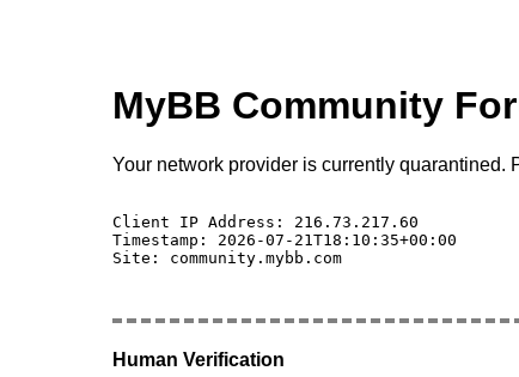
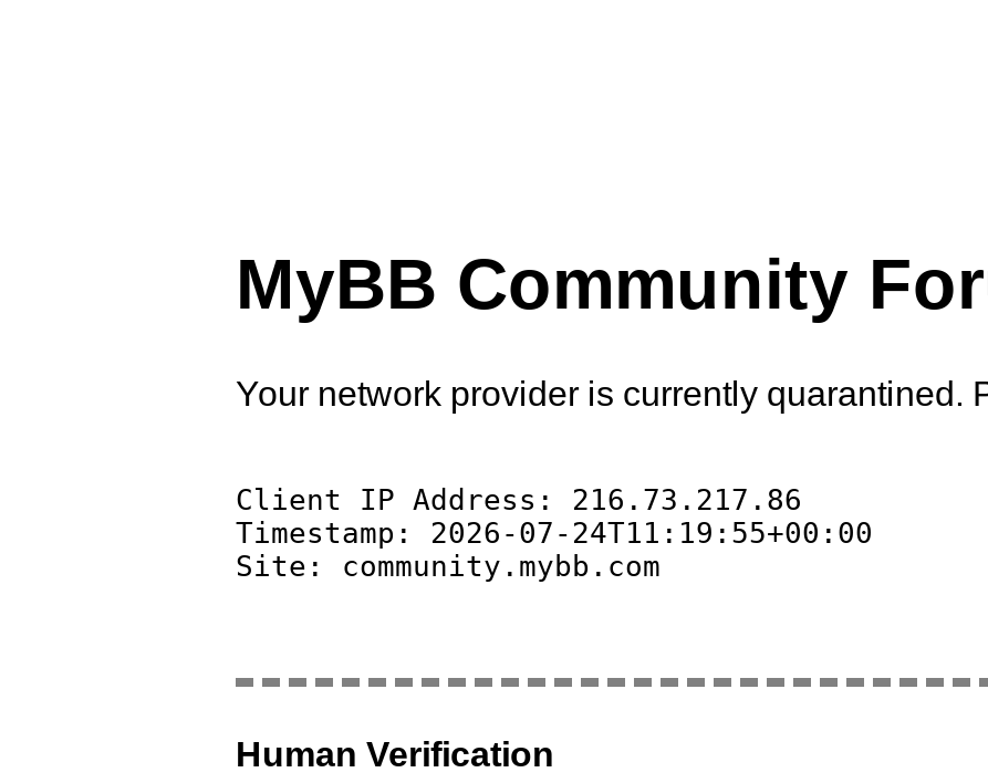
- Client IP Address: 216.73.217.60
+ Client IP Address: 216.73.217.86

- Timestamp: 2026-07-21T18:10:35+00:00
+ Timestamp: 2026-07-24T11:19:55+00:00
